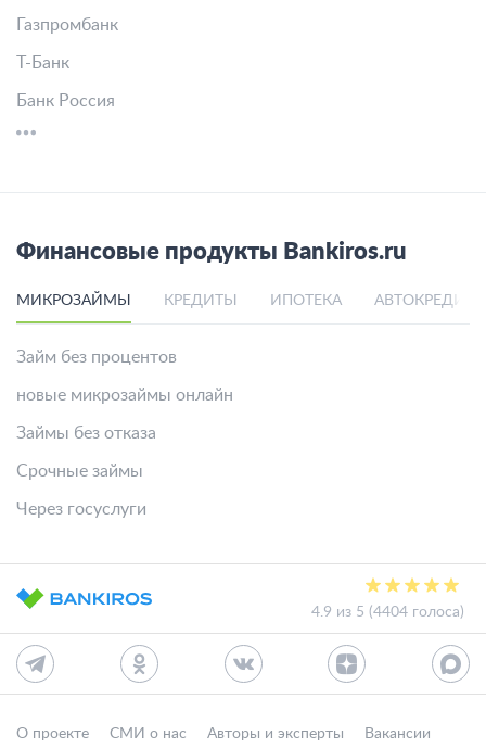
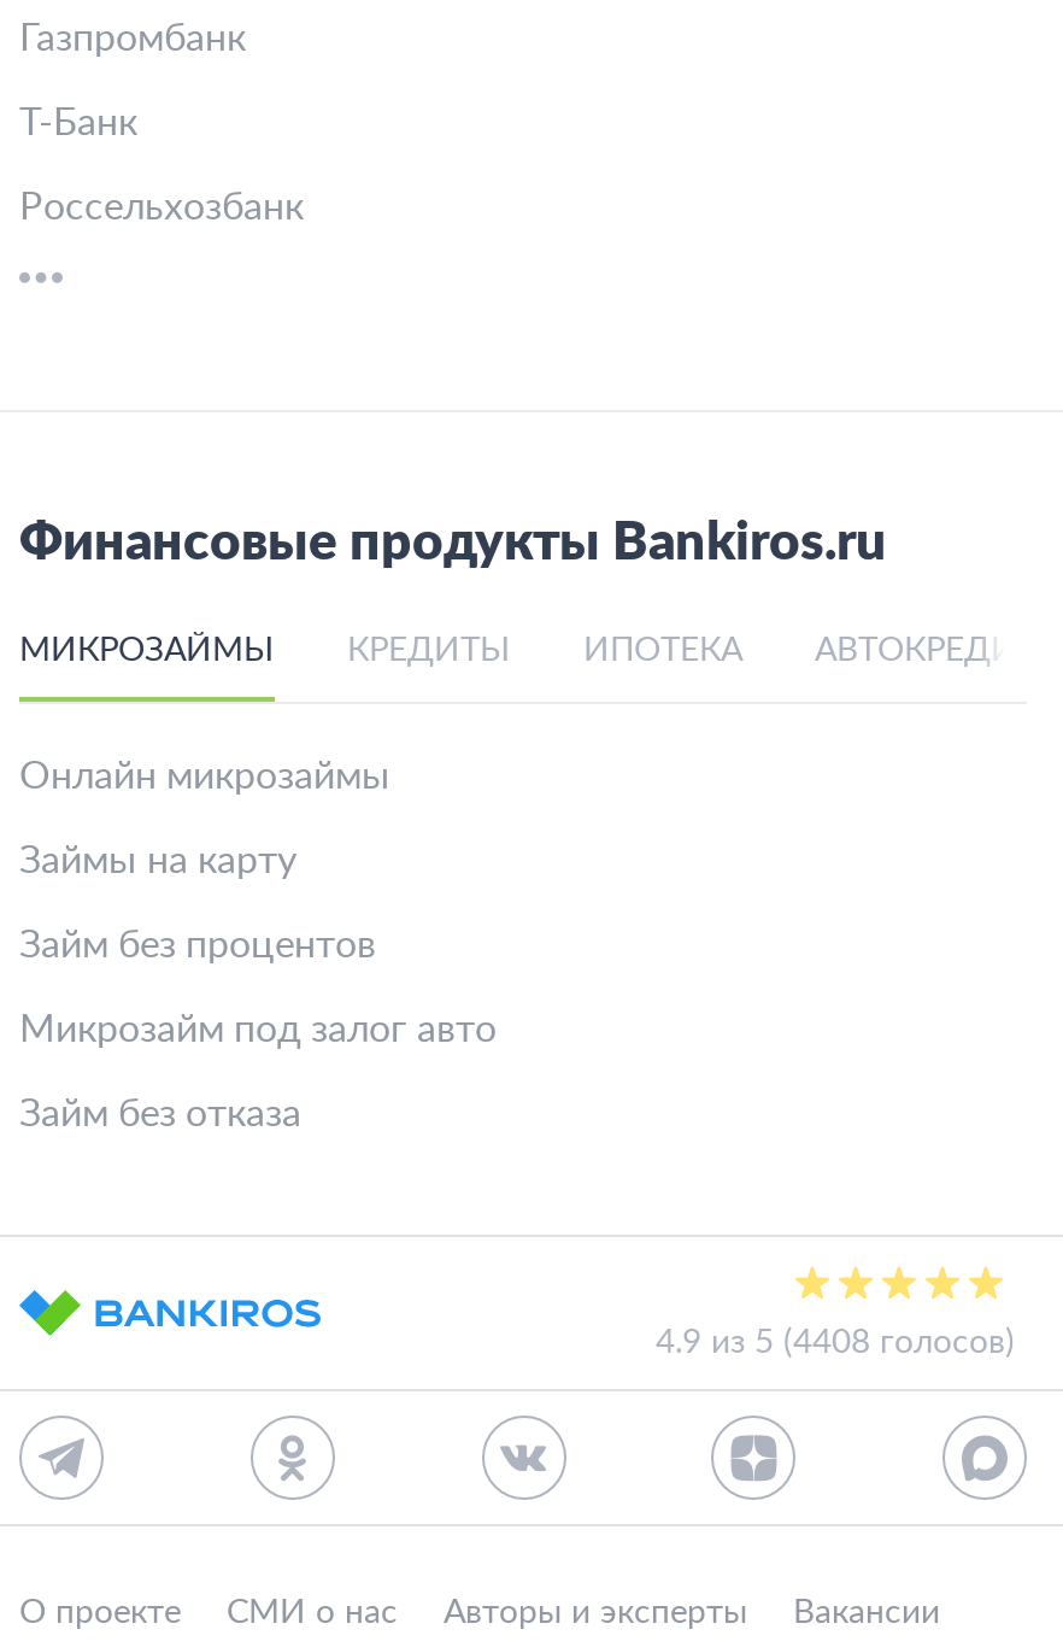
- Банк Россия
+ Россельхозбанк

+ Онлайн микрозаймы
+ Займы на карту

moved down: Займ без процентов

- новые микрозаймы онлайн
- Займы без отказа
- Срочные займы
- Через госуслуги
+ Микрозайм под залог авто
+ Займ без отказа

- 4.9 из 5 (4404 голоса)
+ 4.9 из 5 (4408 голосов)
